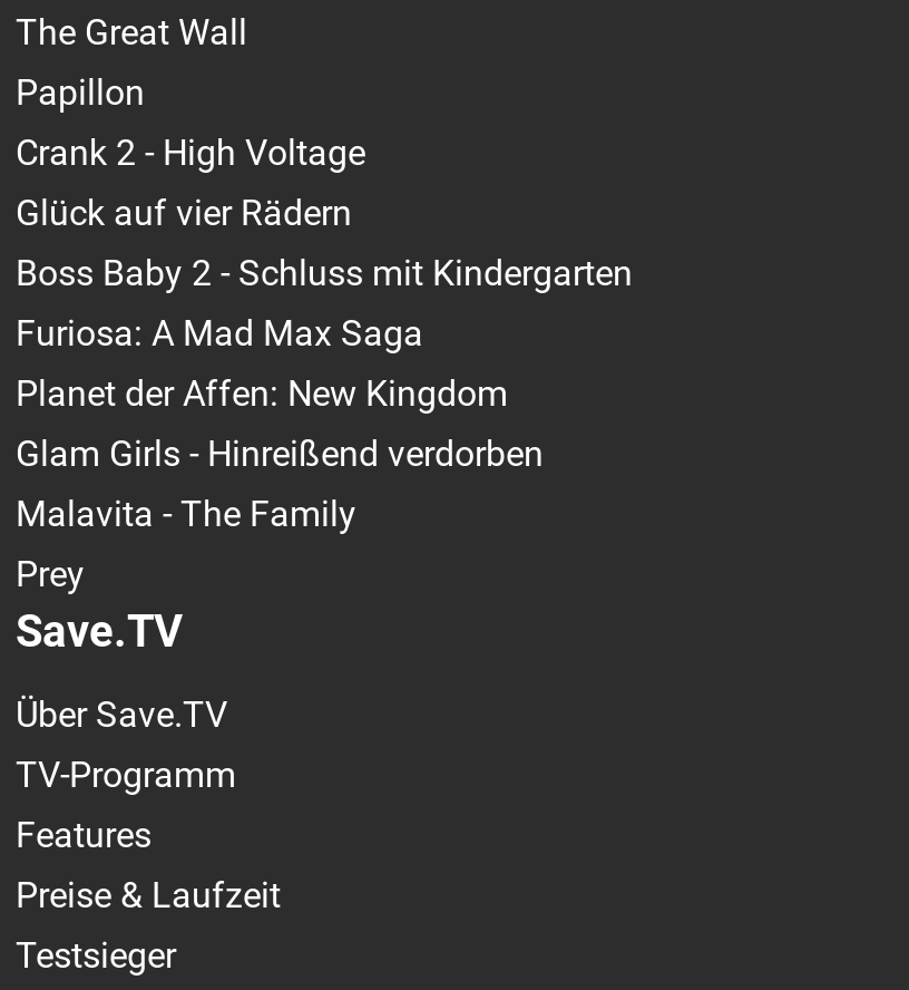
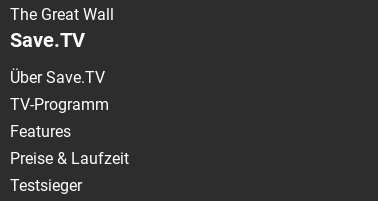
- Papillon
- Crank 2 - High Voltage
- Glück auf vier Rädern
- Boss Baby 2 - Schluss mit Kindergarten
- Furiosa: A Mad Max Saga
- Planet der Affen: New Kingdom
- Glam Girls - Hinreißend verdorben
- Malavita - The Family
- Prey
